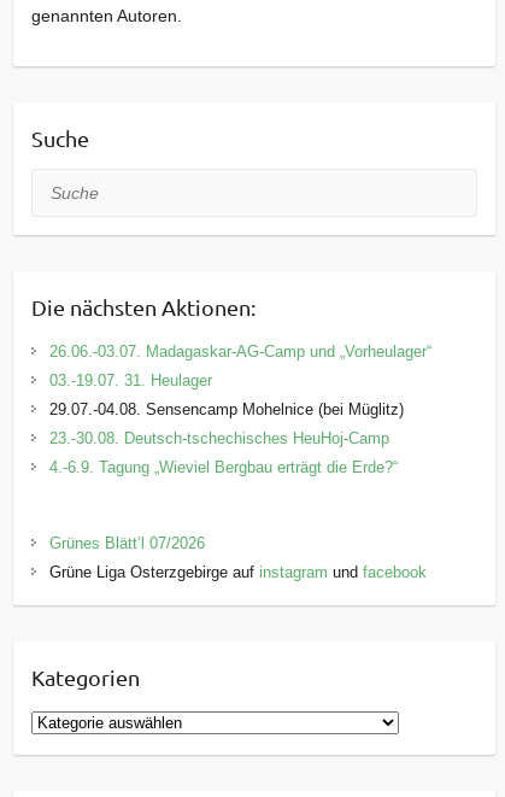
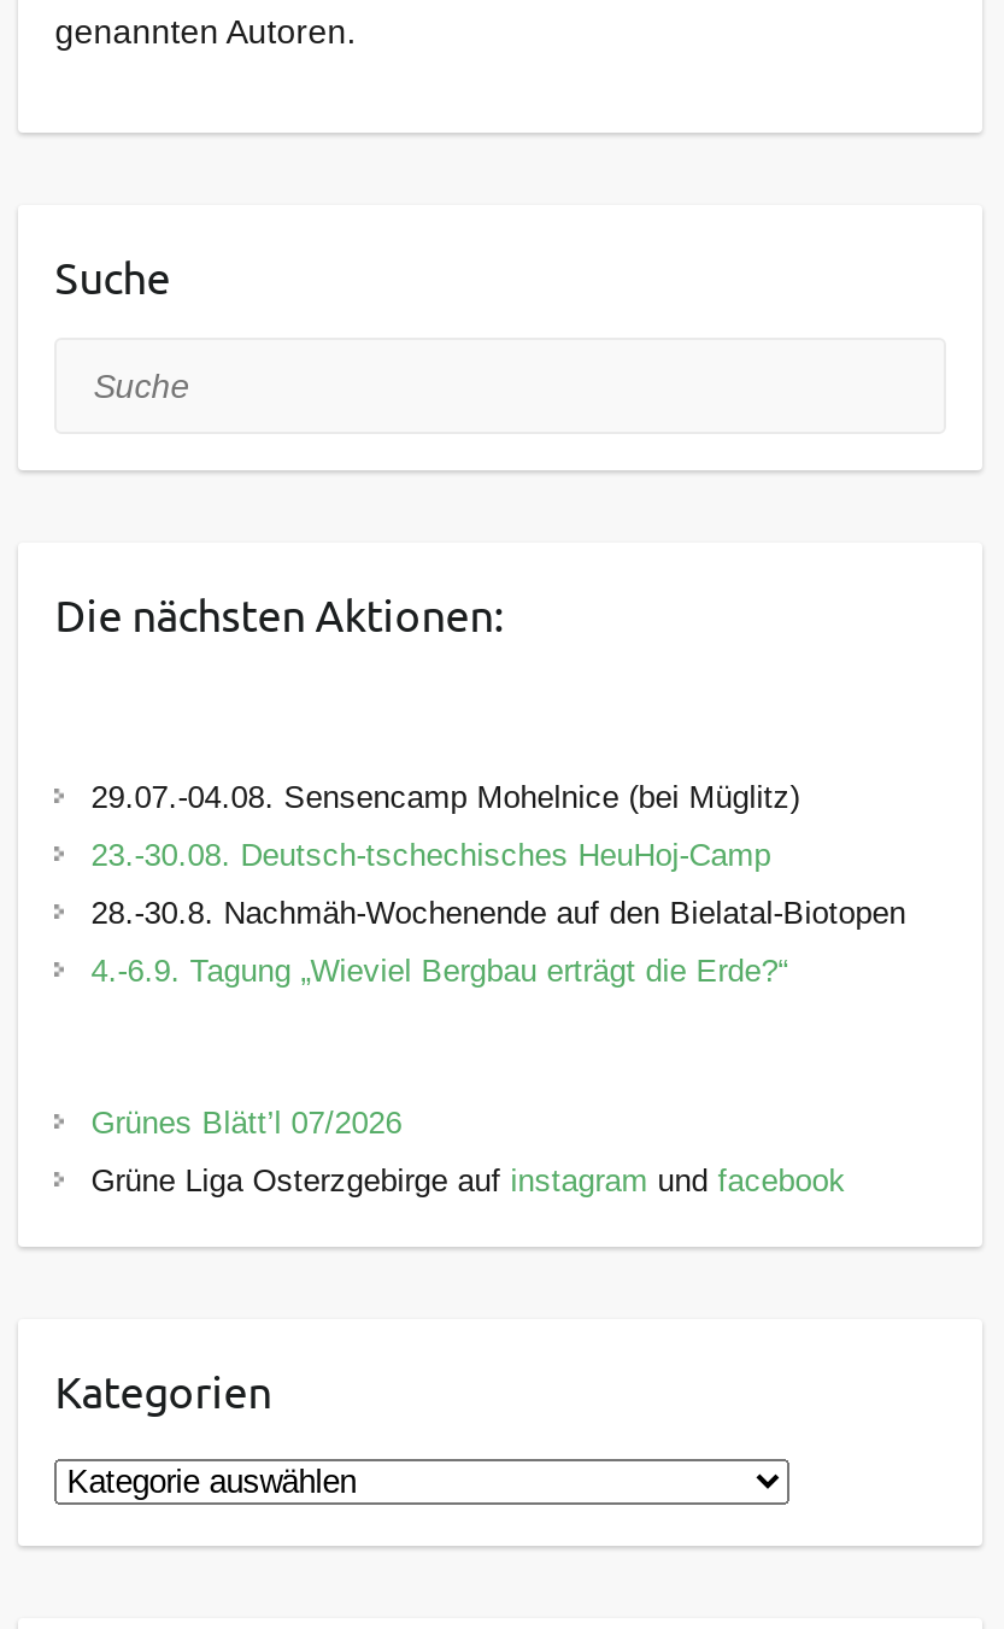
- 26.06.-03.07. Madagaskar-AG-Camp und „Vorheulager“
- 03.-19.07. 31. Heulager

+ 28.-30.8. Nachmäh-Wochenende auf den Bielatal-Biotopen
